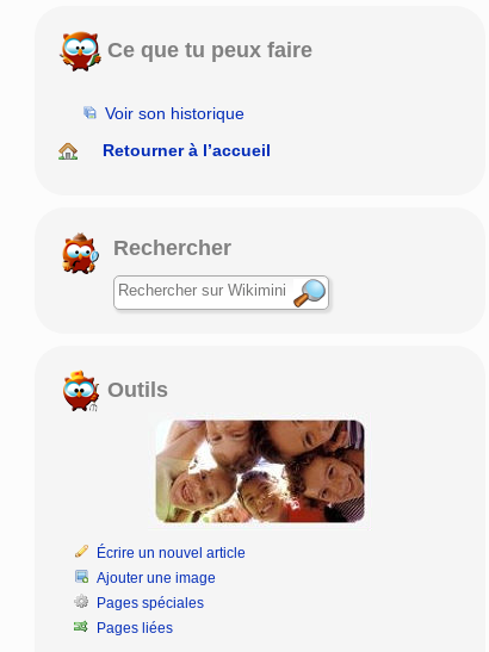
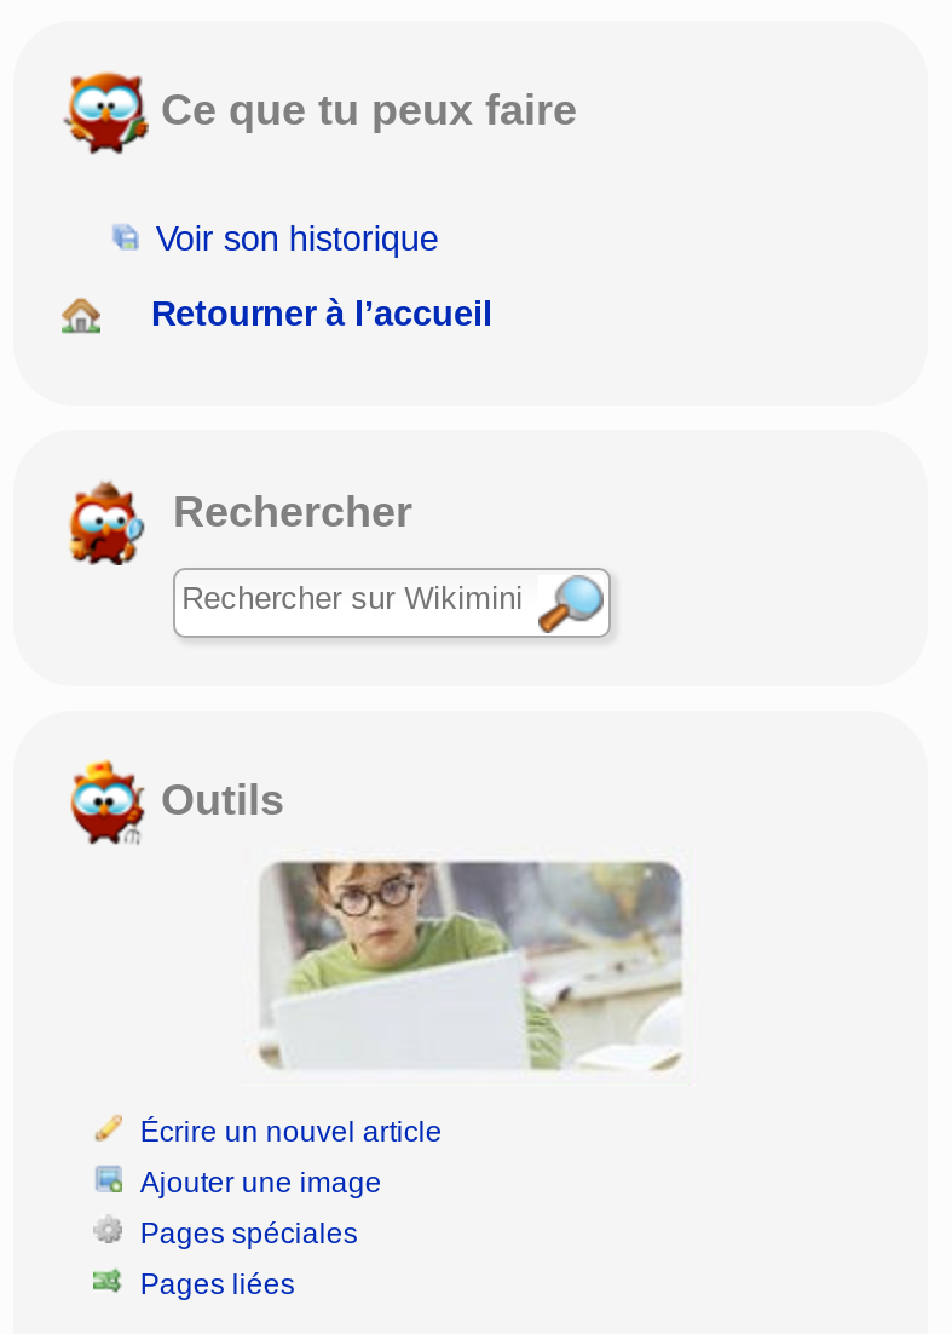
- [image]
+ [image]
